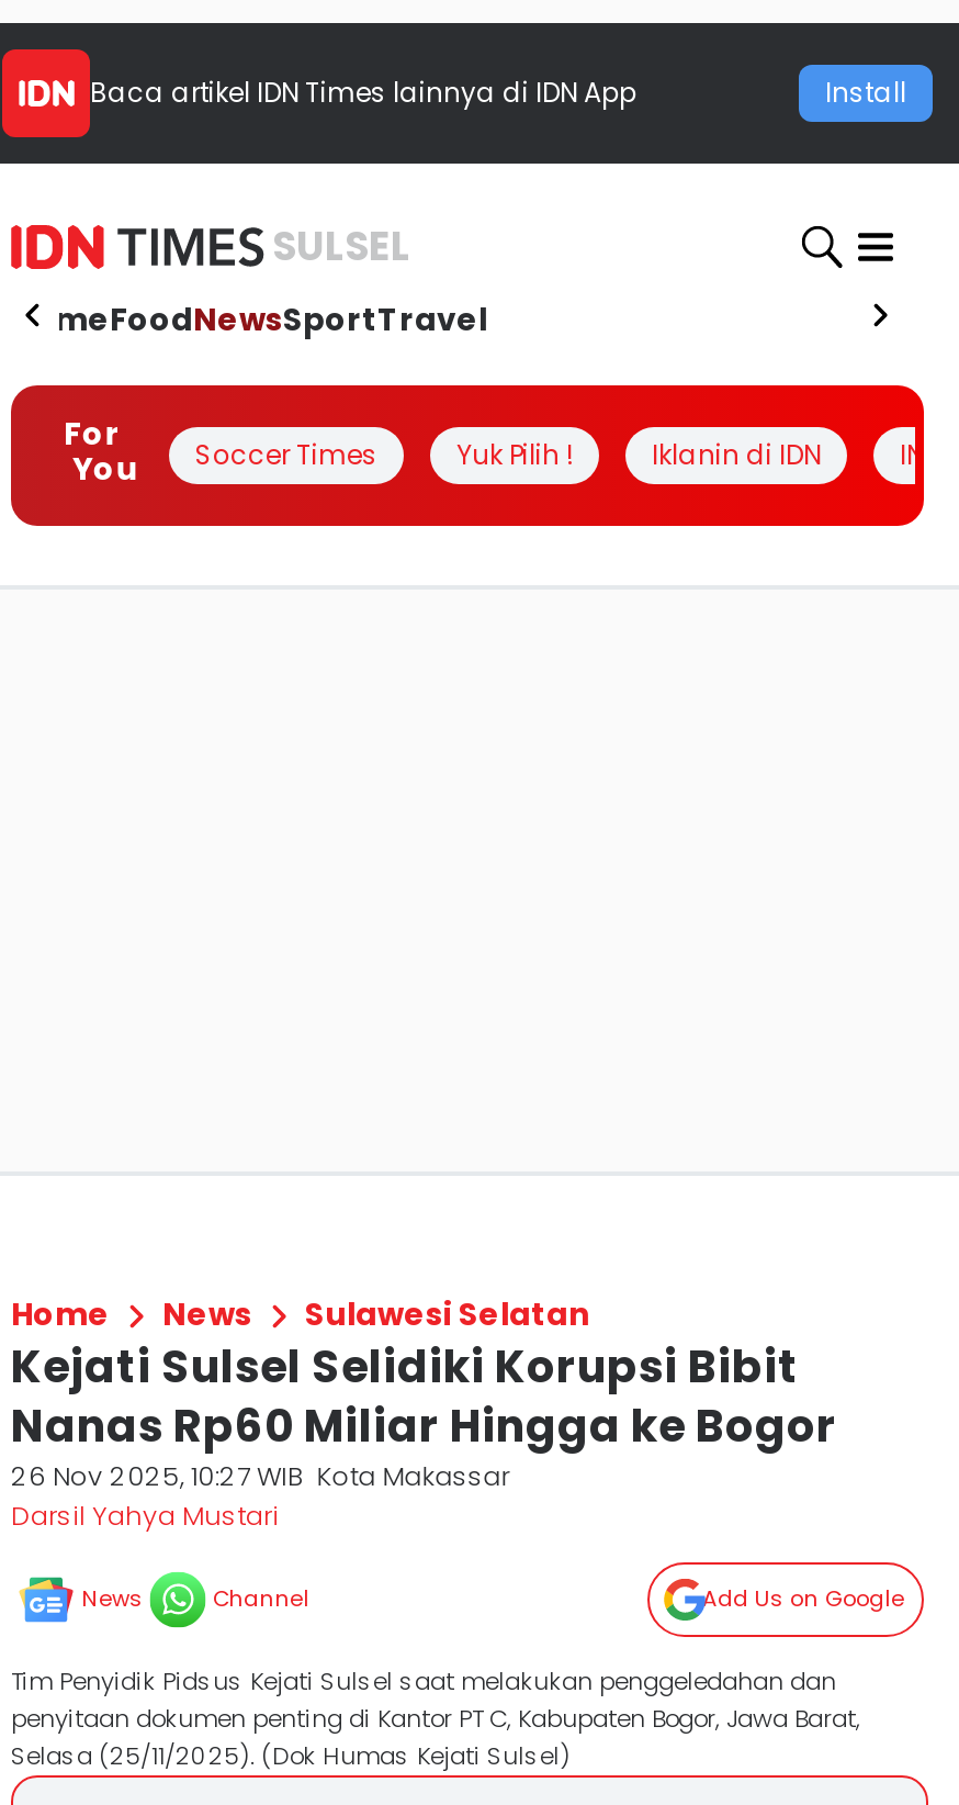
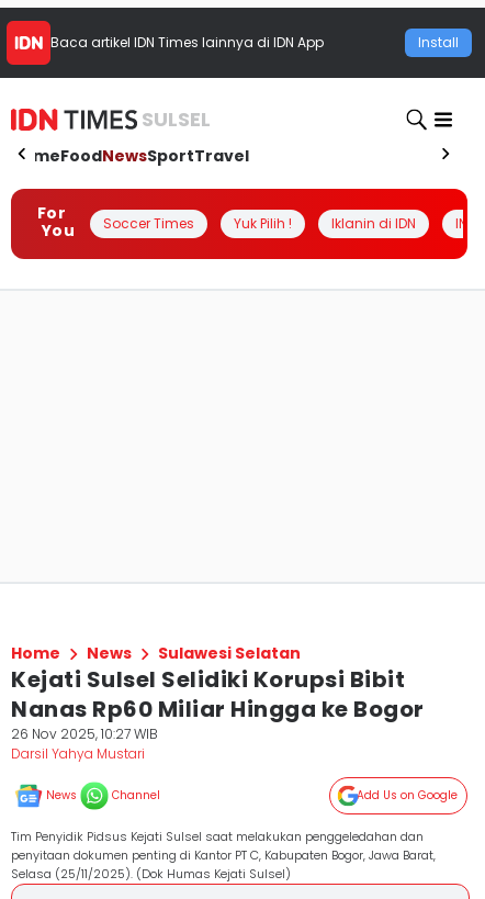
- 26 Nov 2025, 10:27 WIB Kota Makassar
+ 26 Nov 2025, 10:27 WIB
